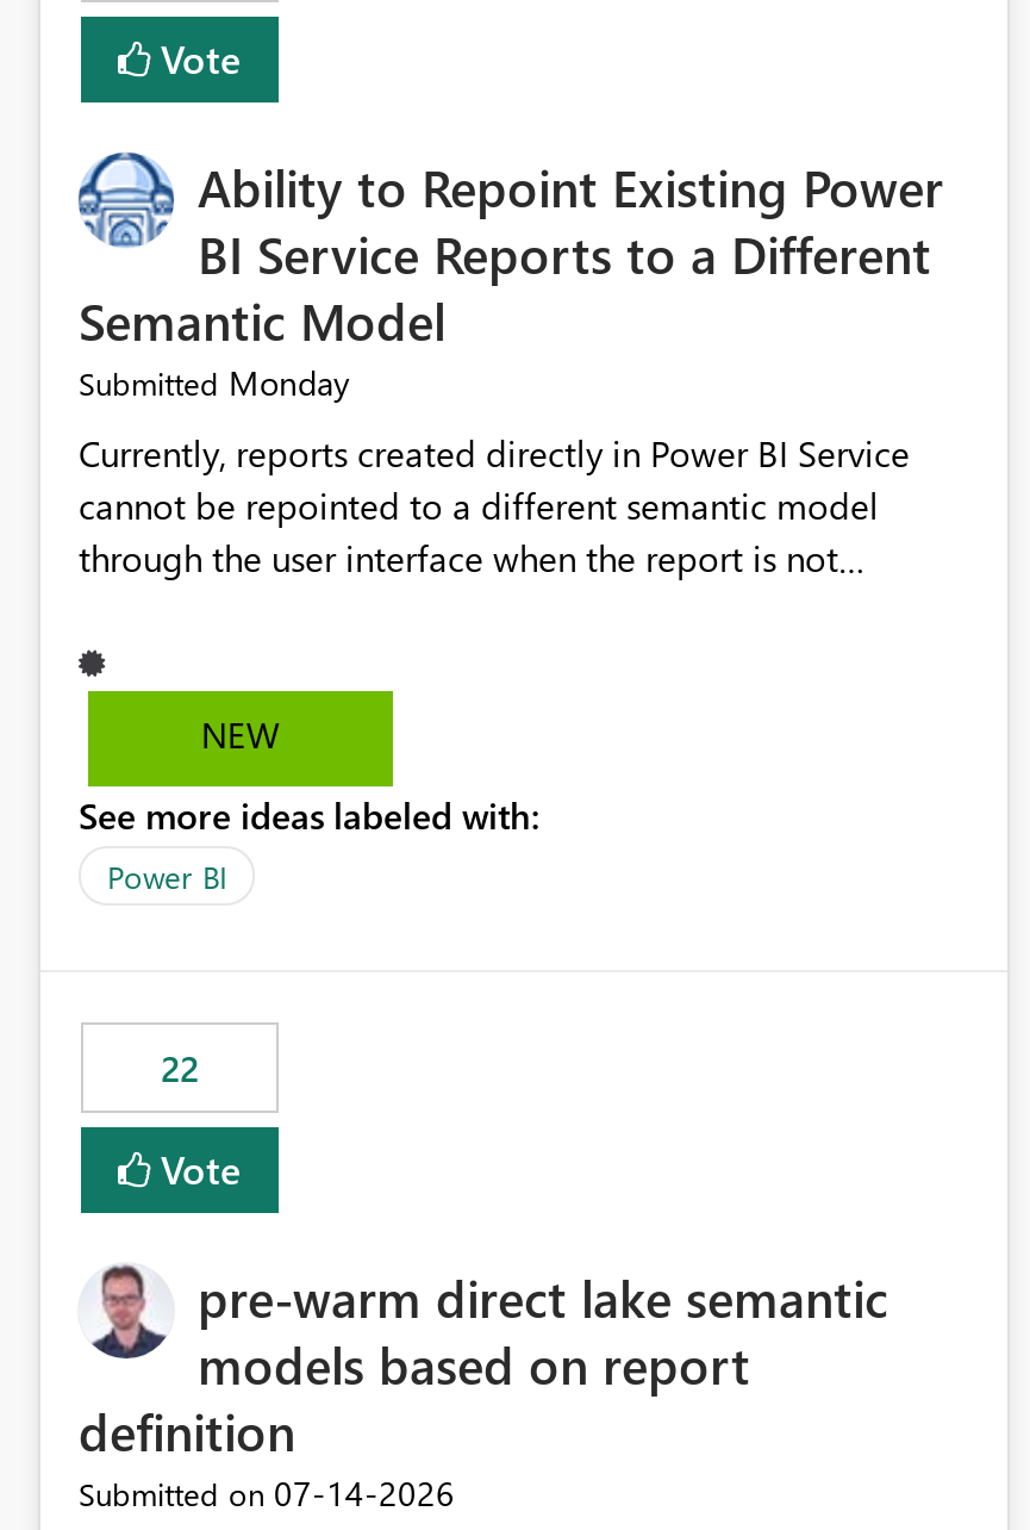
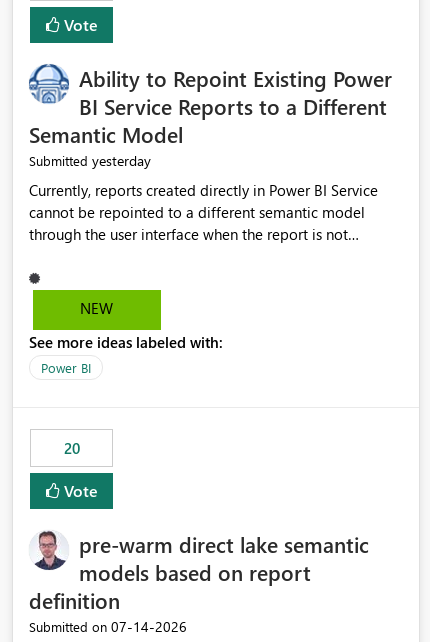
- Submitted Monday
+ Submitted yesterday

- 22
+ 20
